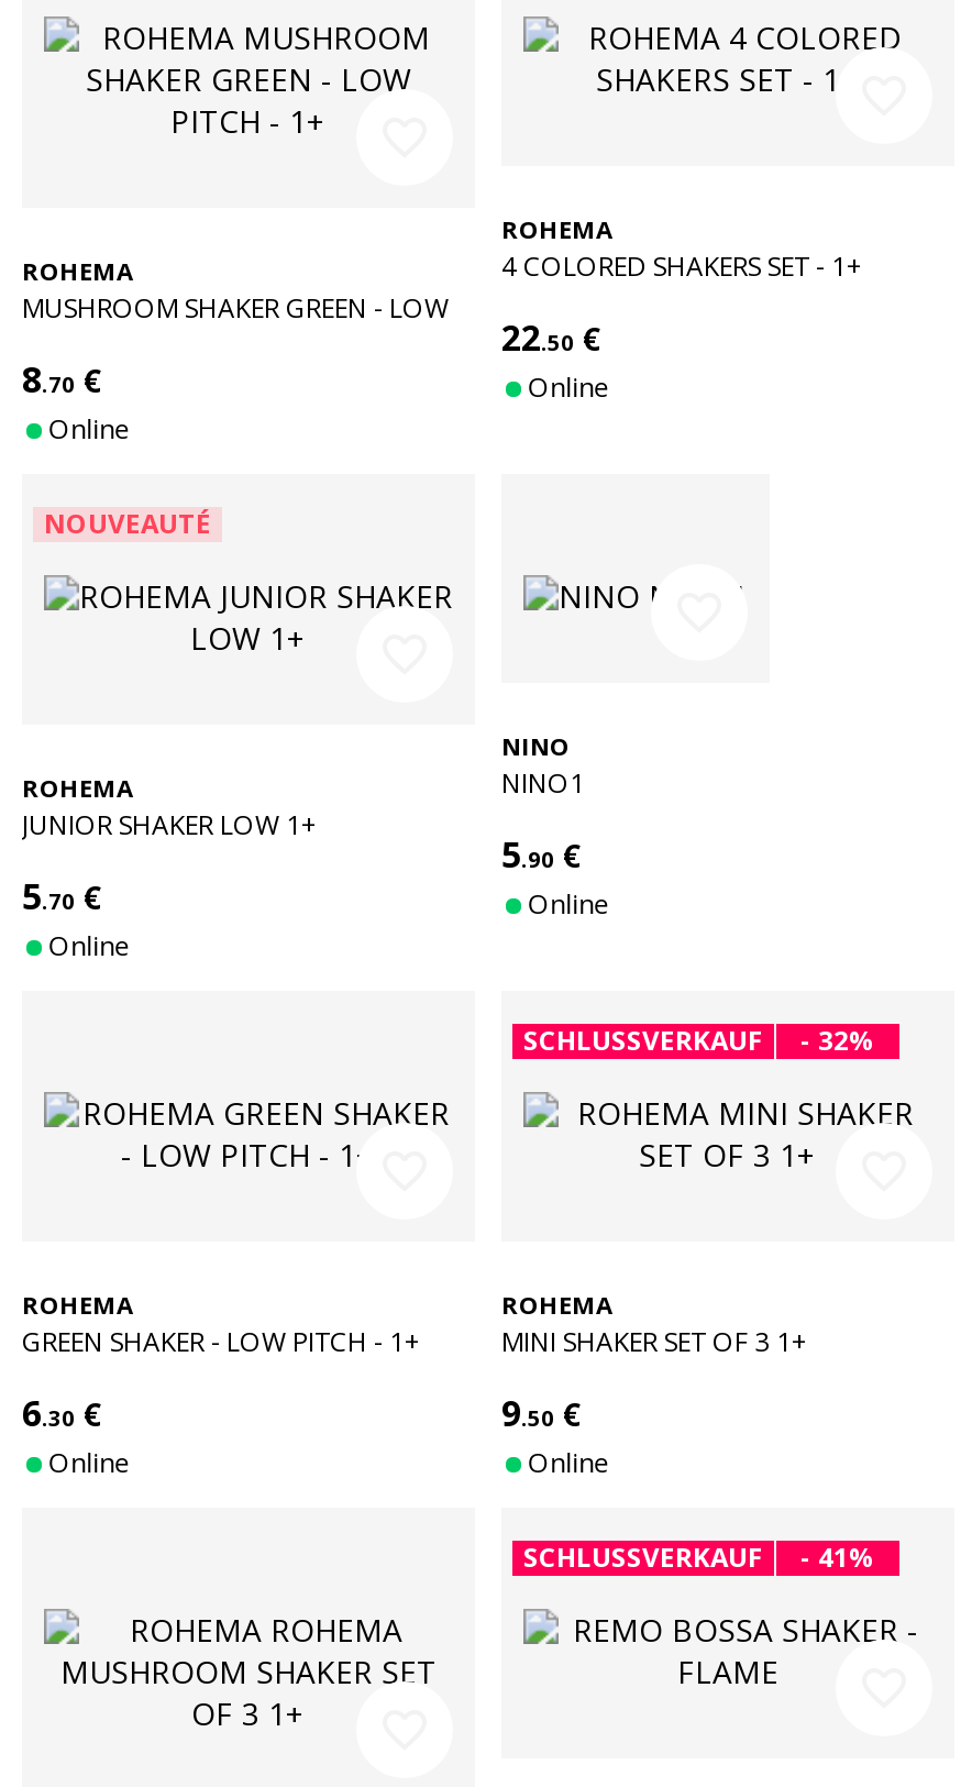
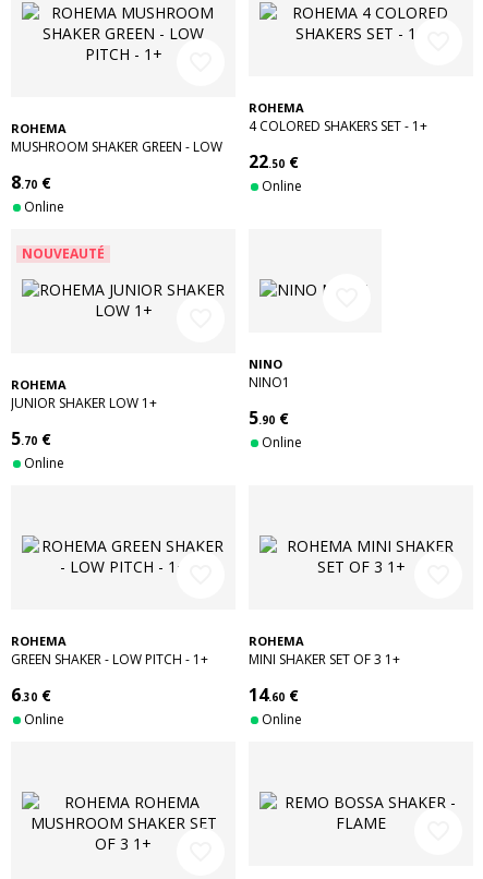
- SCHLUSSVERKAUF
- - 32%

- 9.50 €
+ 14.60 €

- SCHLUSSVERKAUF
- - 41%
